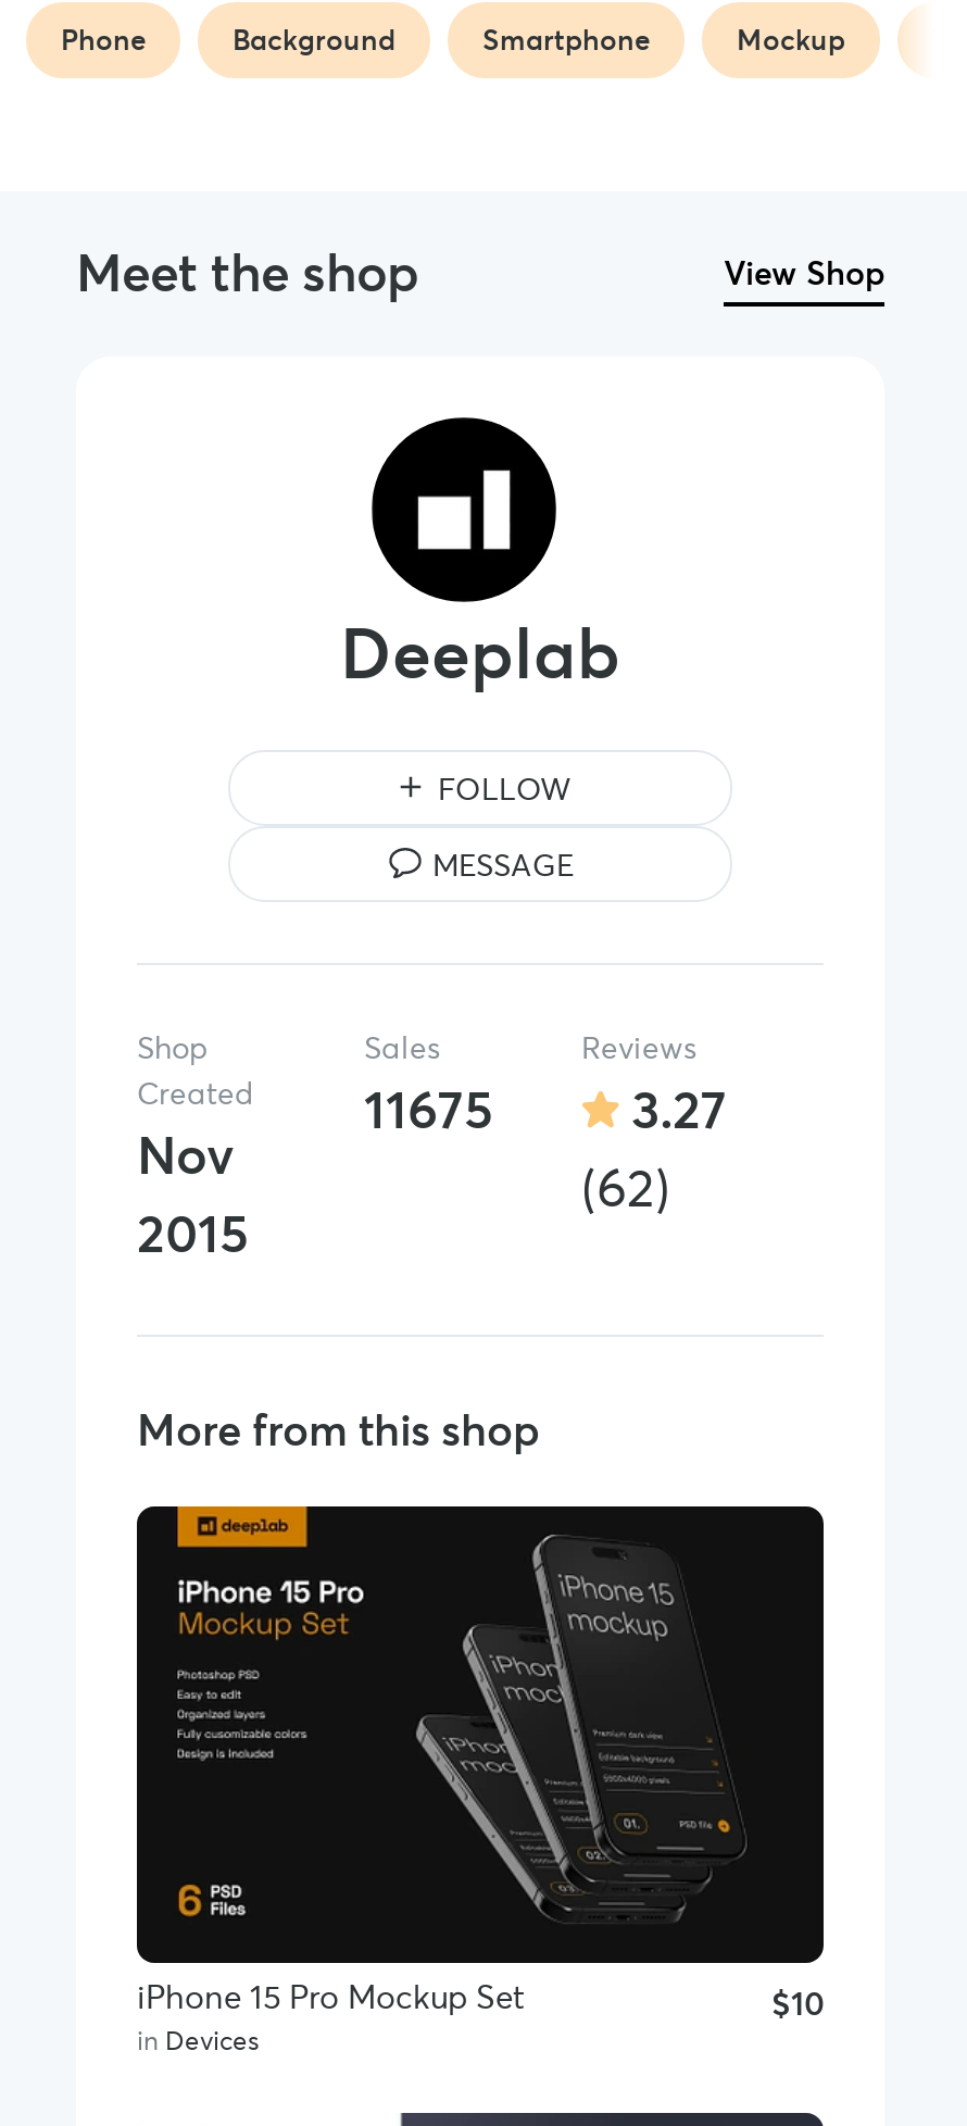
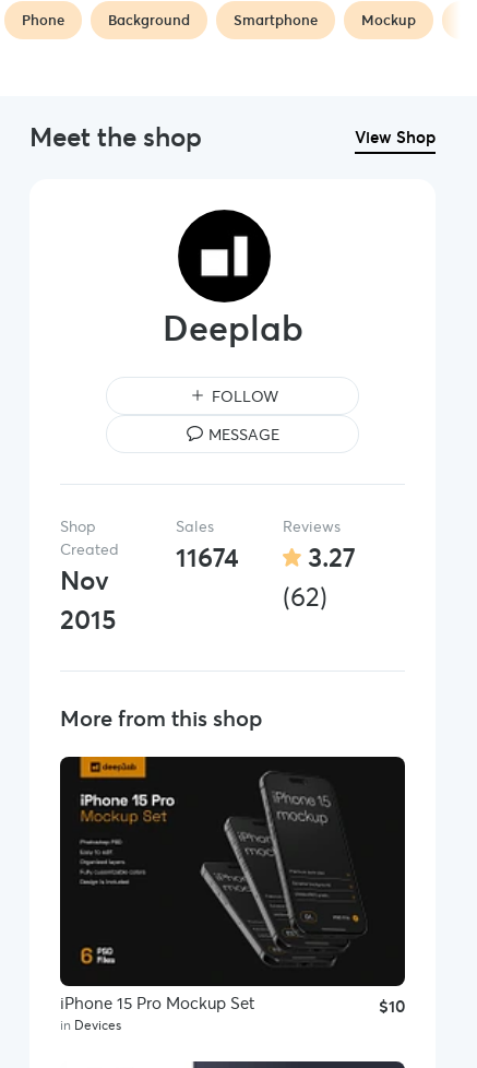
- 11675
+ 11674
